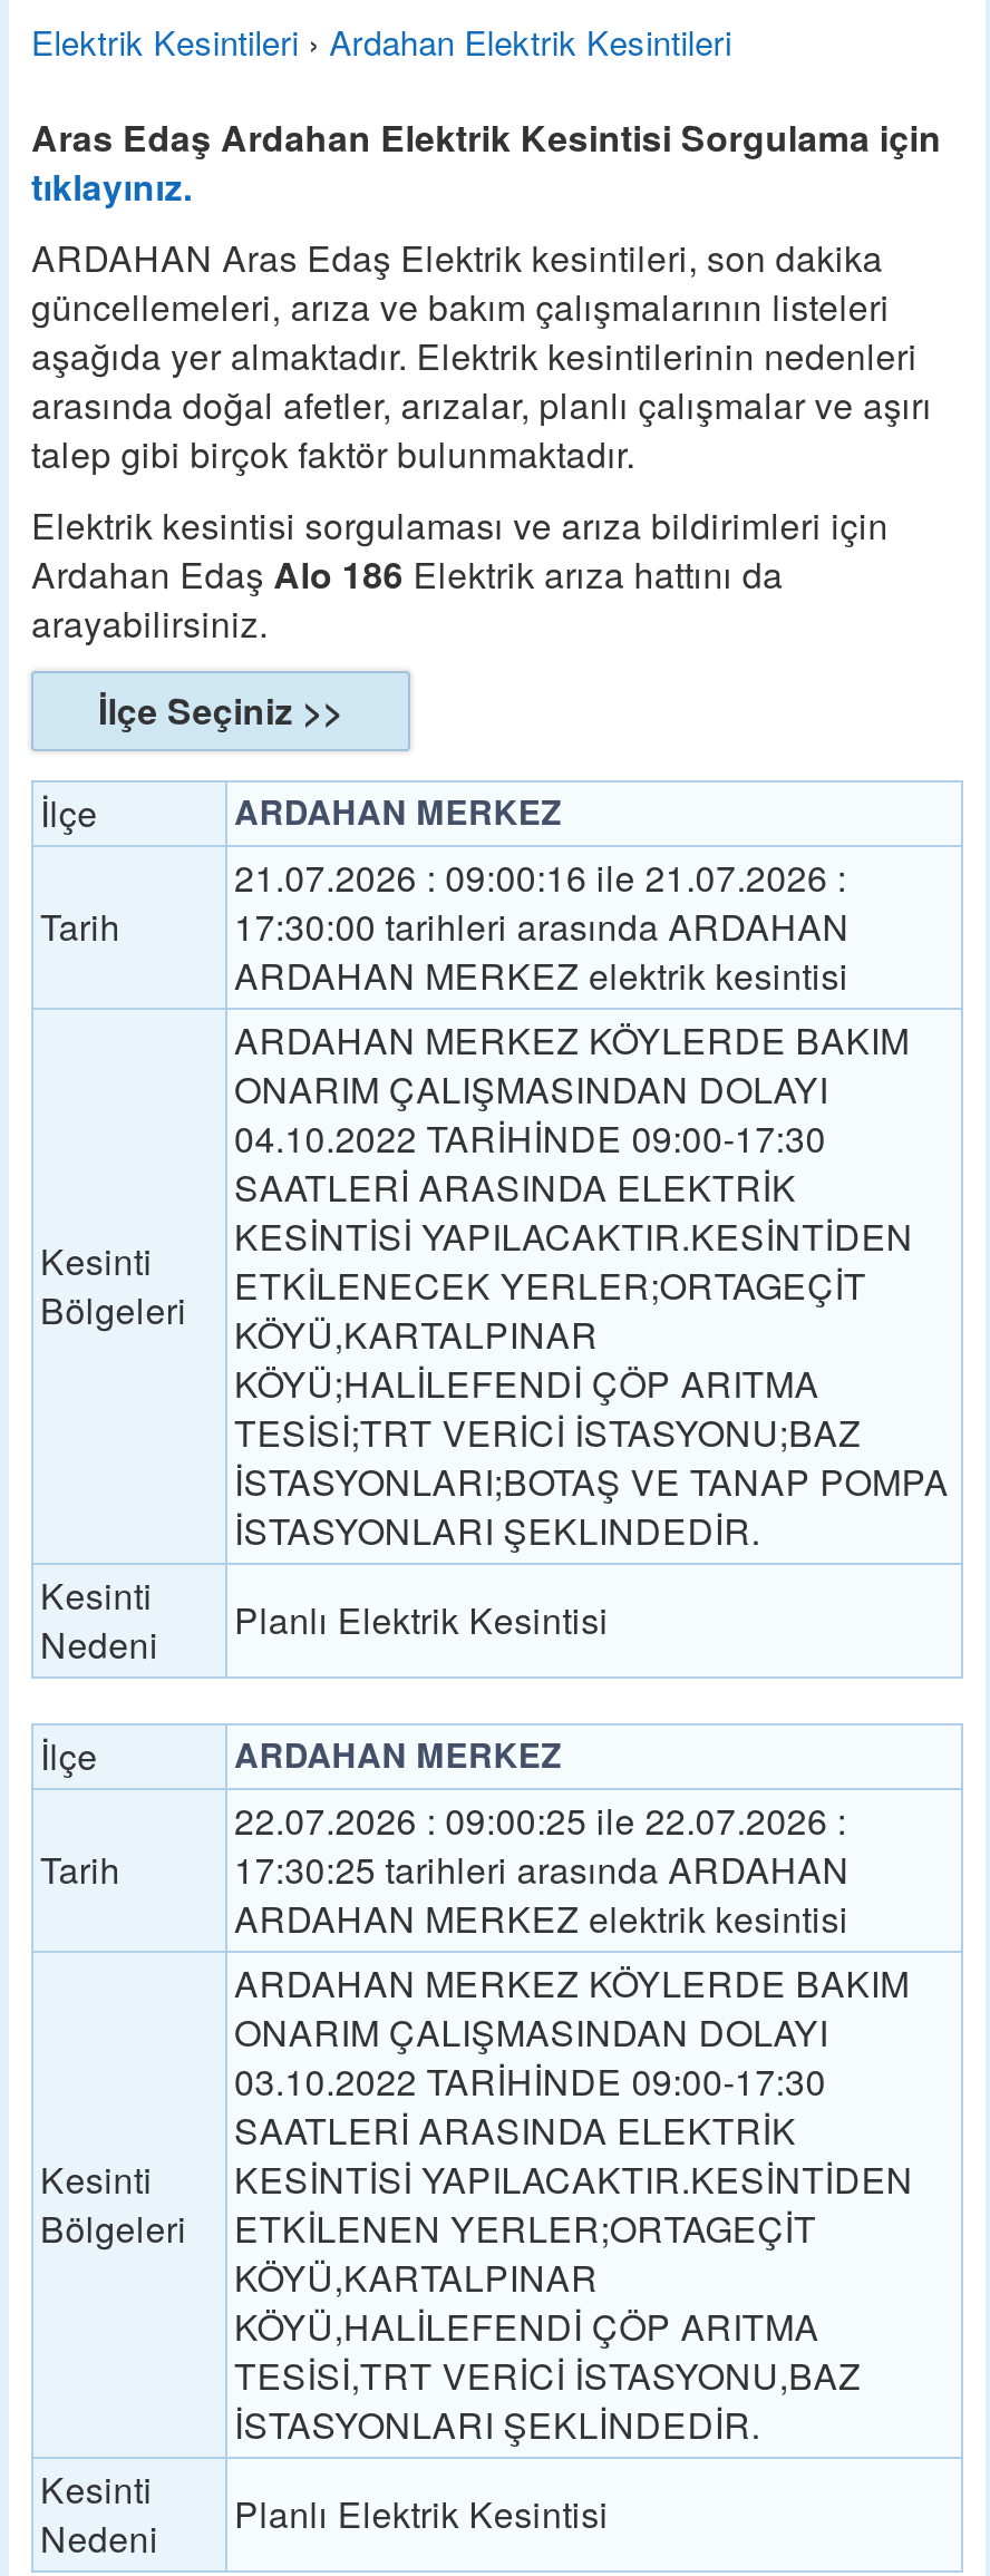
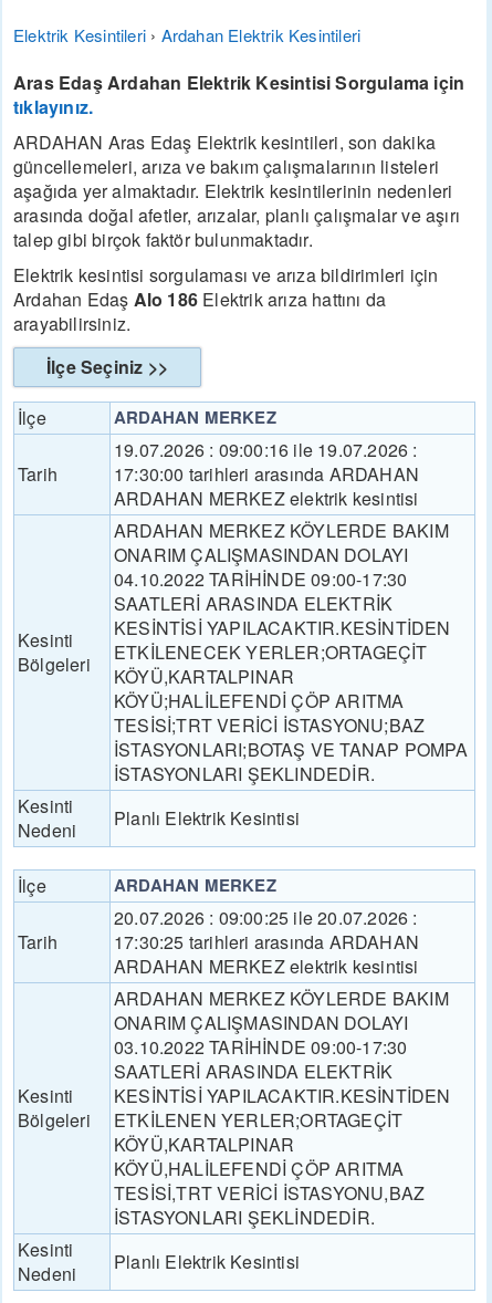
- 21.07.2026 : 09:00:16 ile 21.07.2026 :
+ 19.07.2026 : 09:00:16 ile 19.07.2026 :

- 22.07.2026 : 09:00:25 ile 22.07.2026 :
+ 20.07.2026 : 09:00:25 ile 20.07.2026 :
